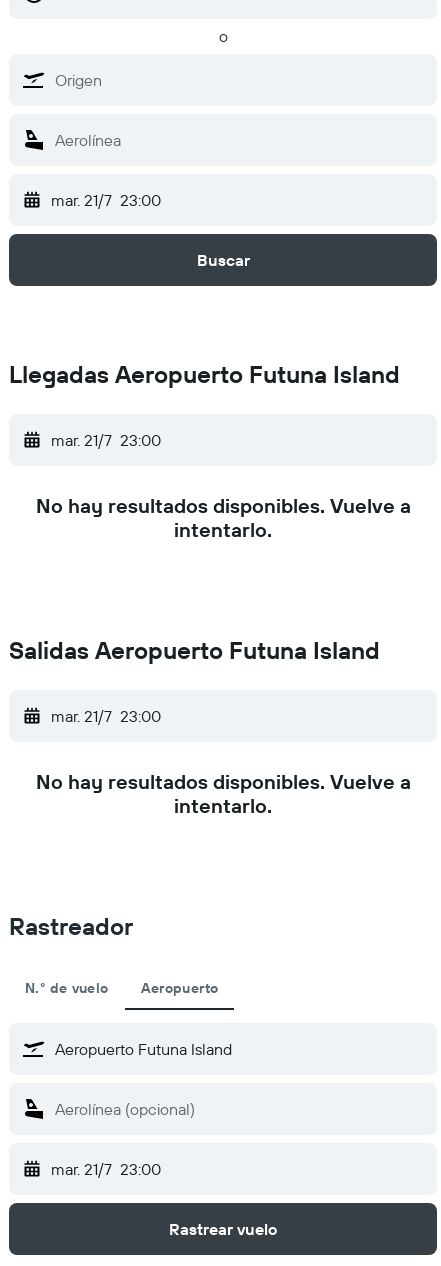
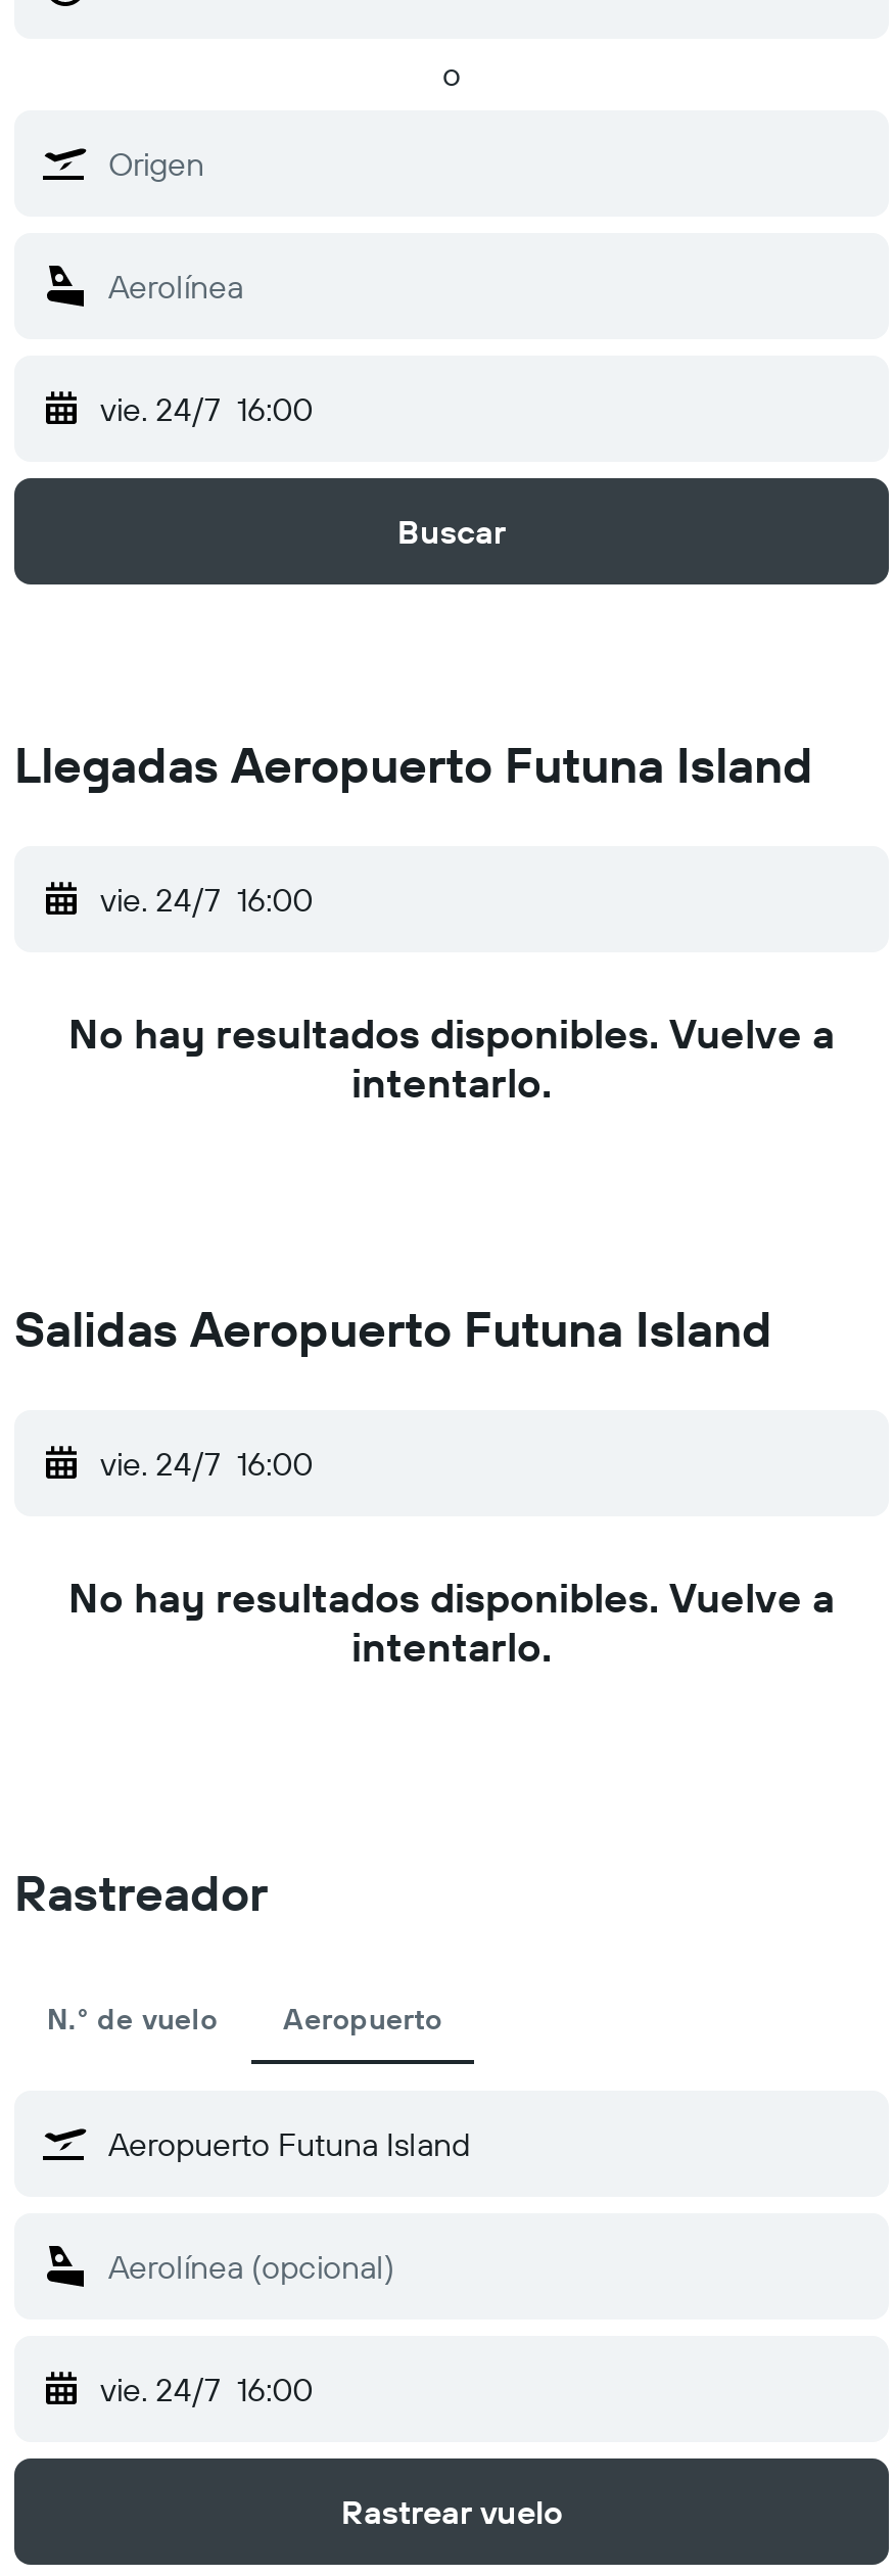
- mar. 21/7 23:00
+ vie. 24/7 16:00

- mar. 21/7 23:00
+ vie. 24/7 16:00

- mar. 21/7 23:00
+ vie. 24/7 16:00

- mar. 21/7 23:00
+ vie. 24/7 16:00
